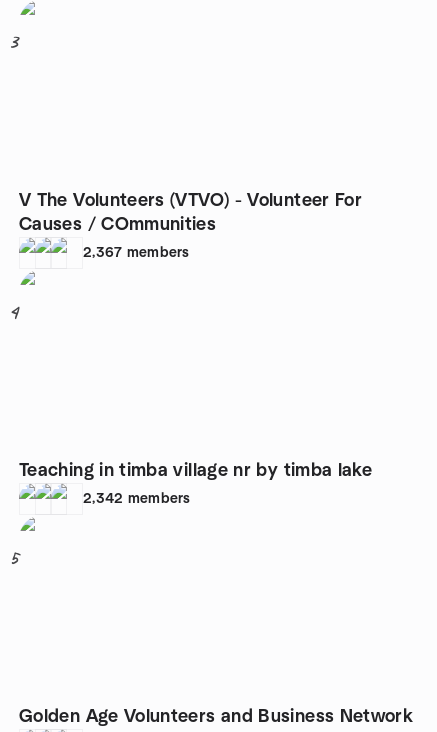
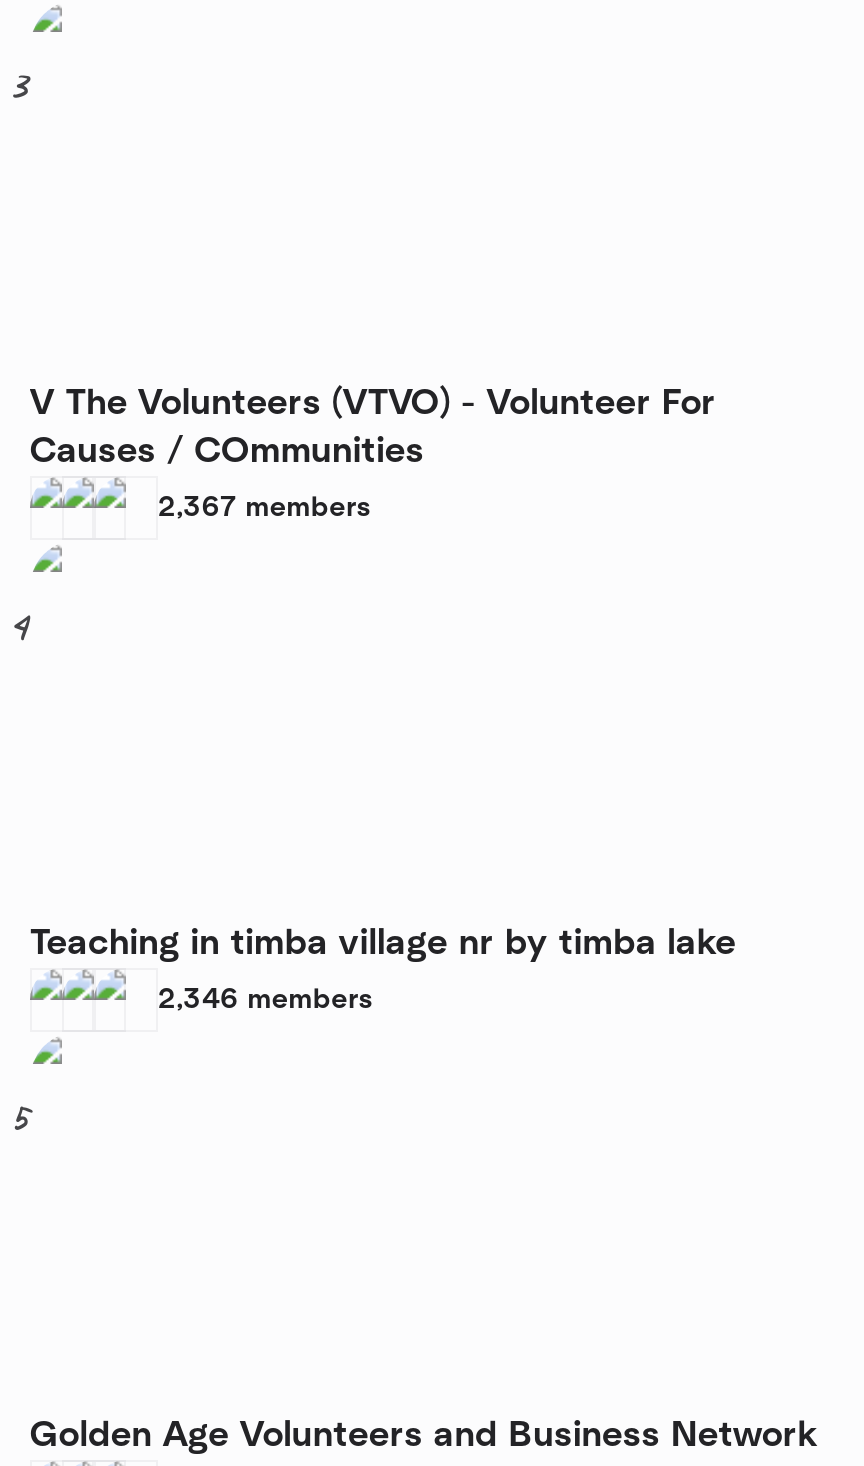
- 2,342 members
+ 2,346 members
